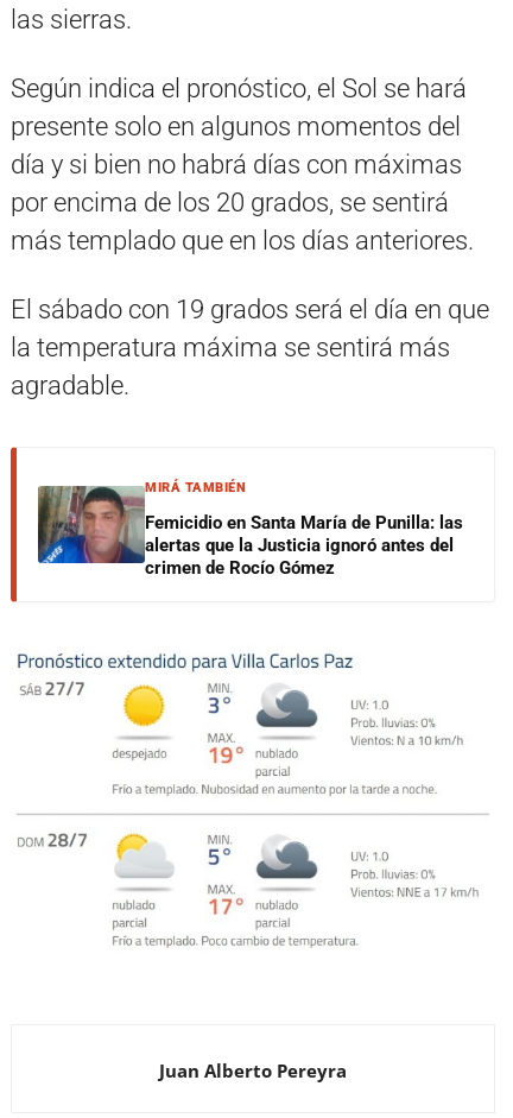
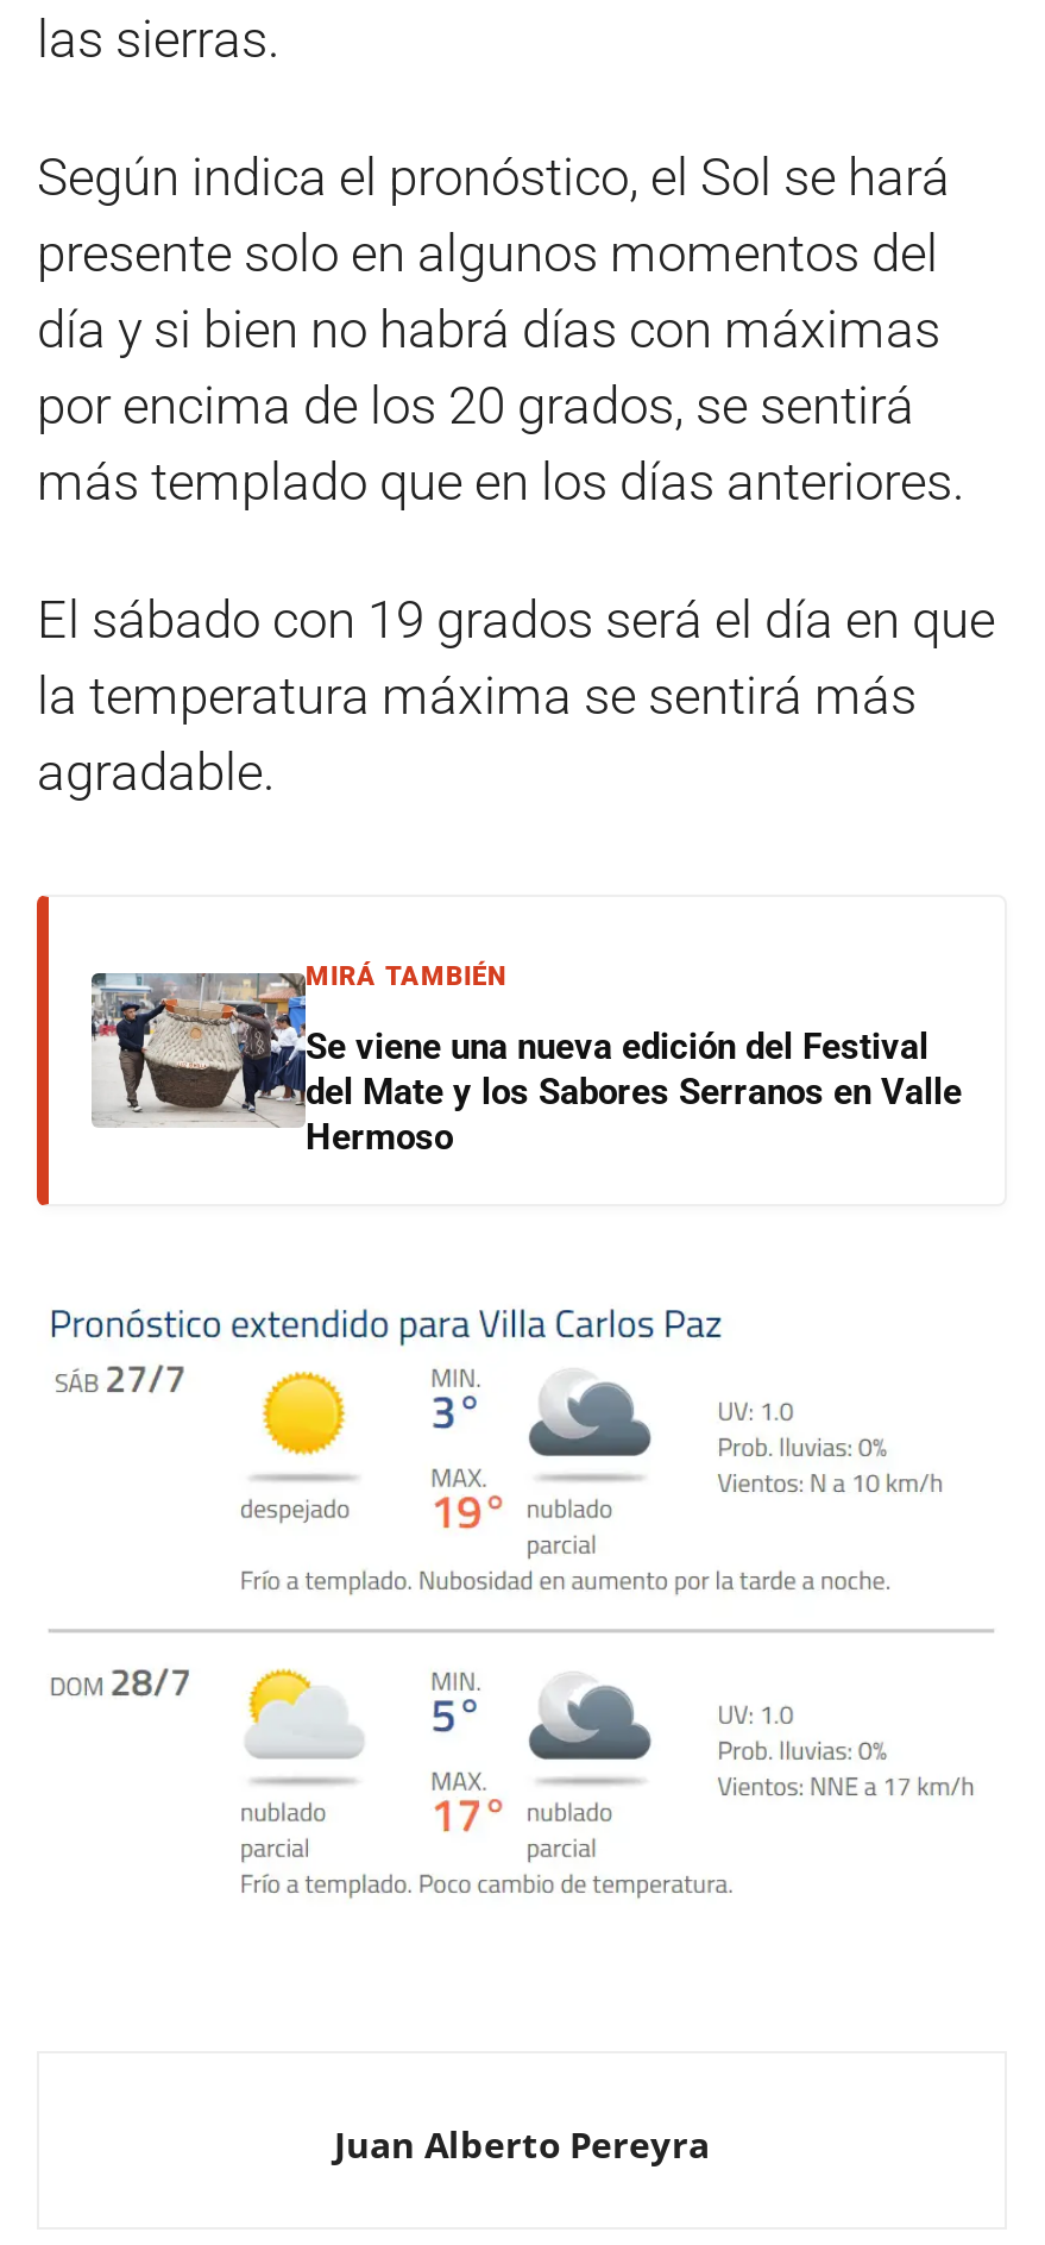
- [image]
- Femicidio en Santa María de Punilla: las
- alertas que la Justicia ignoró antes del
- crimen de Rocío Gómez
+ [image]
+ Se viene una nueva edición del Festival
+ del Mate y los Sabores Serranos en Valle
+ Hermoso
